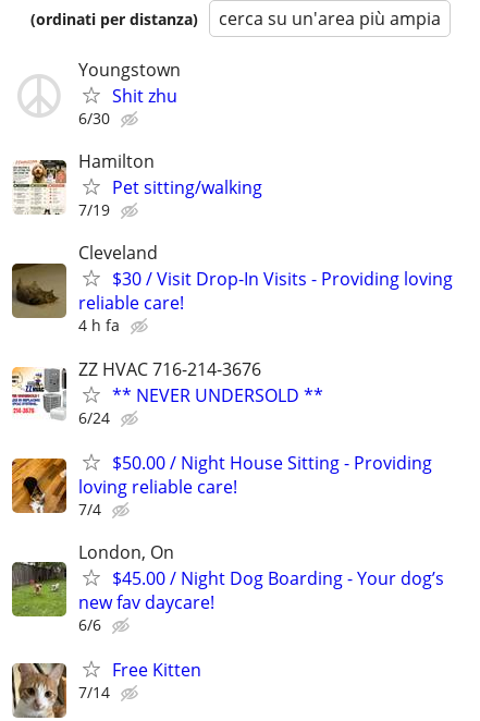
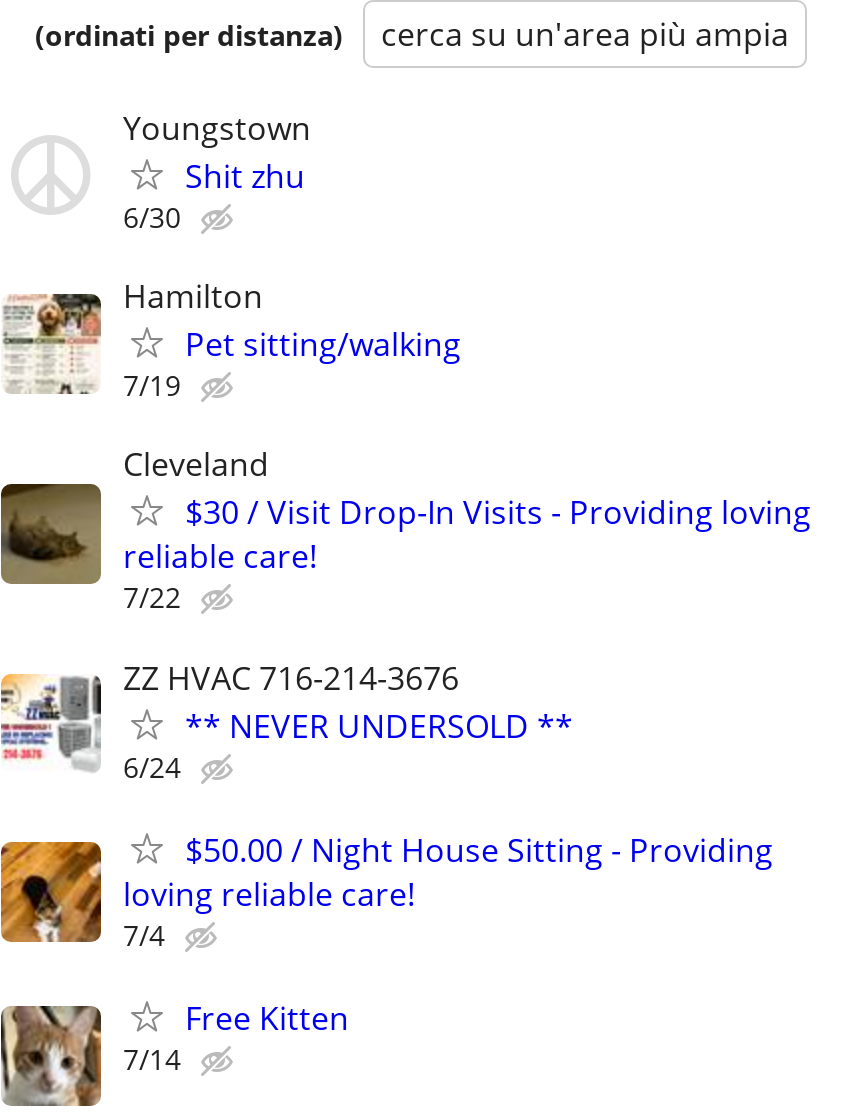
- 4 h fa
+ 7/22

- [image]
- London, On
- $45.00 / Night Dog Boarding - Your dog’s
- new fav daycare!
- 6/6
